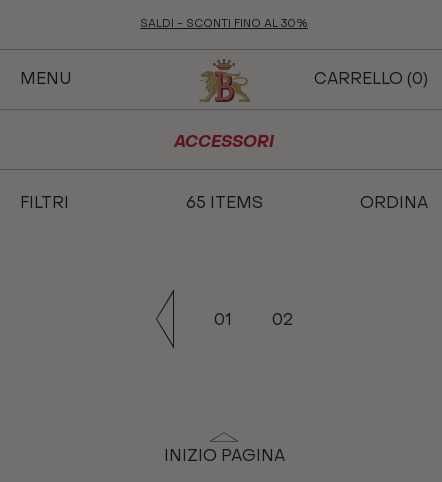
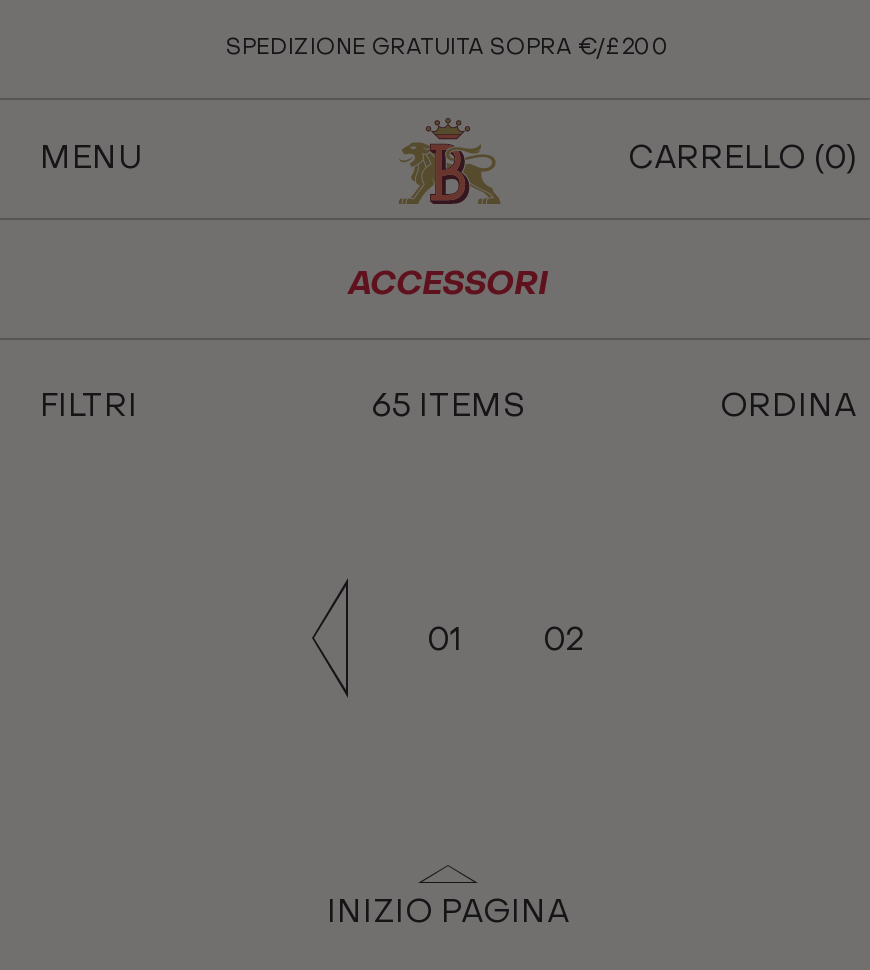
- SALDI - SCONTI FINO AL 30%
+ SPEDIZIONE GRATUITA SOPRA €/£200
